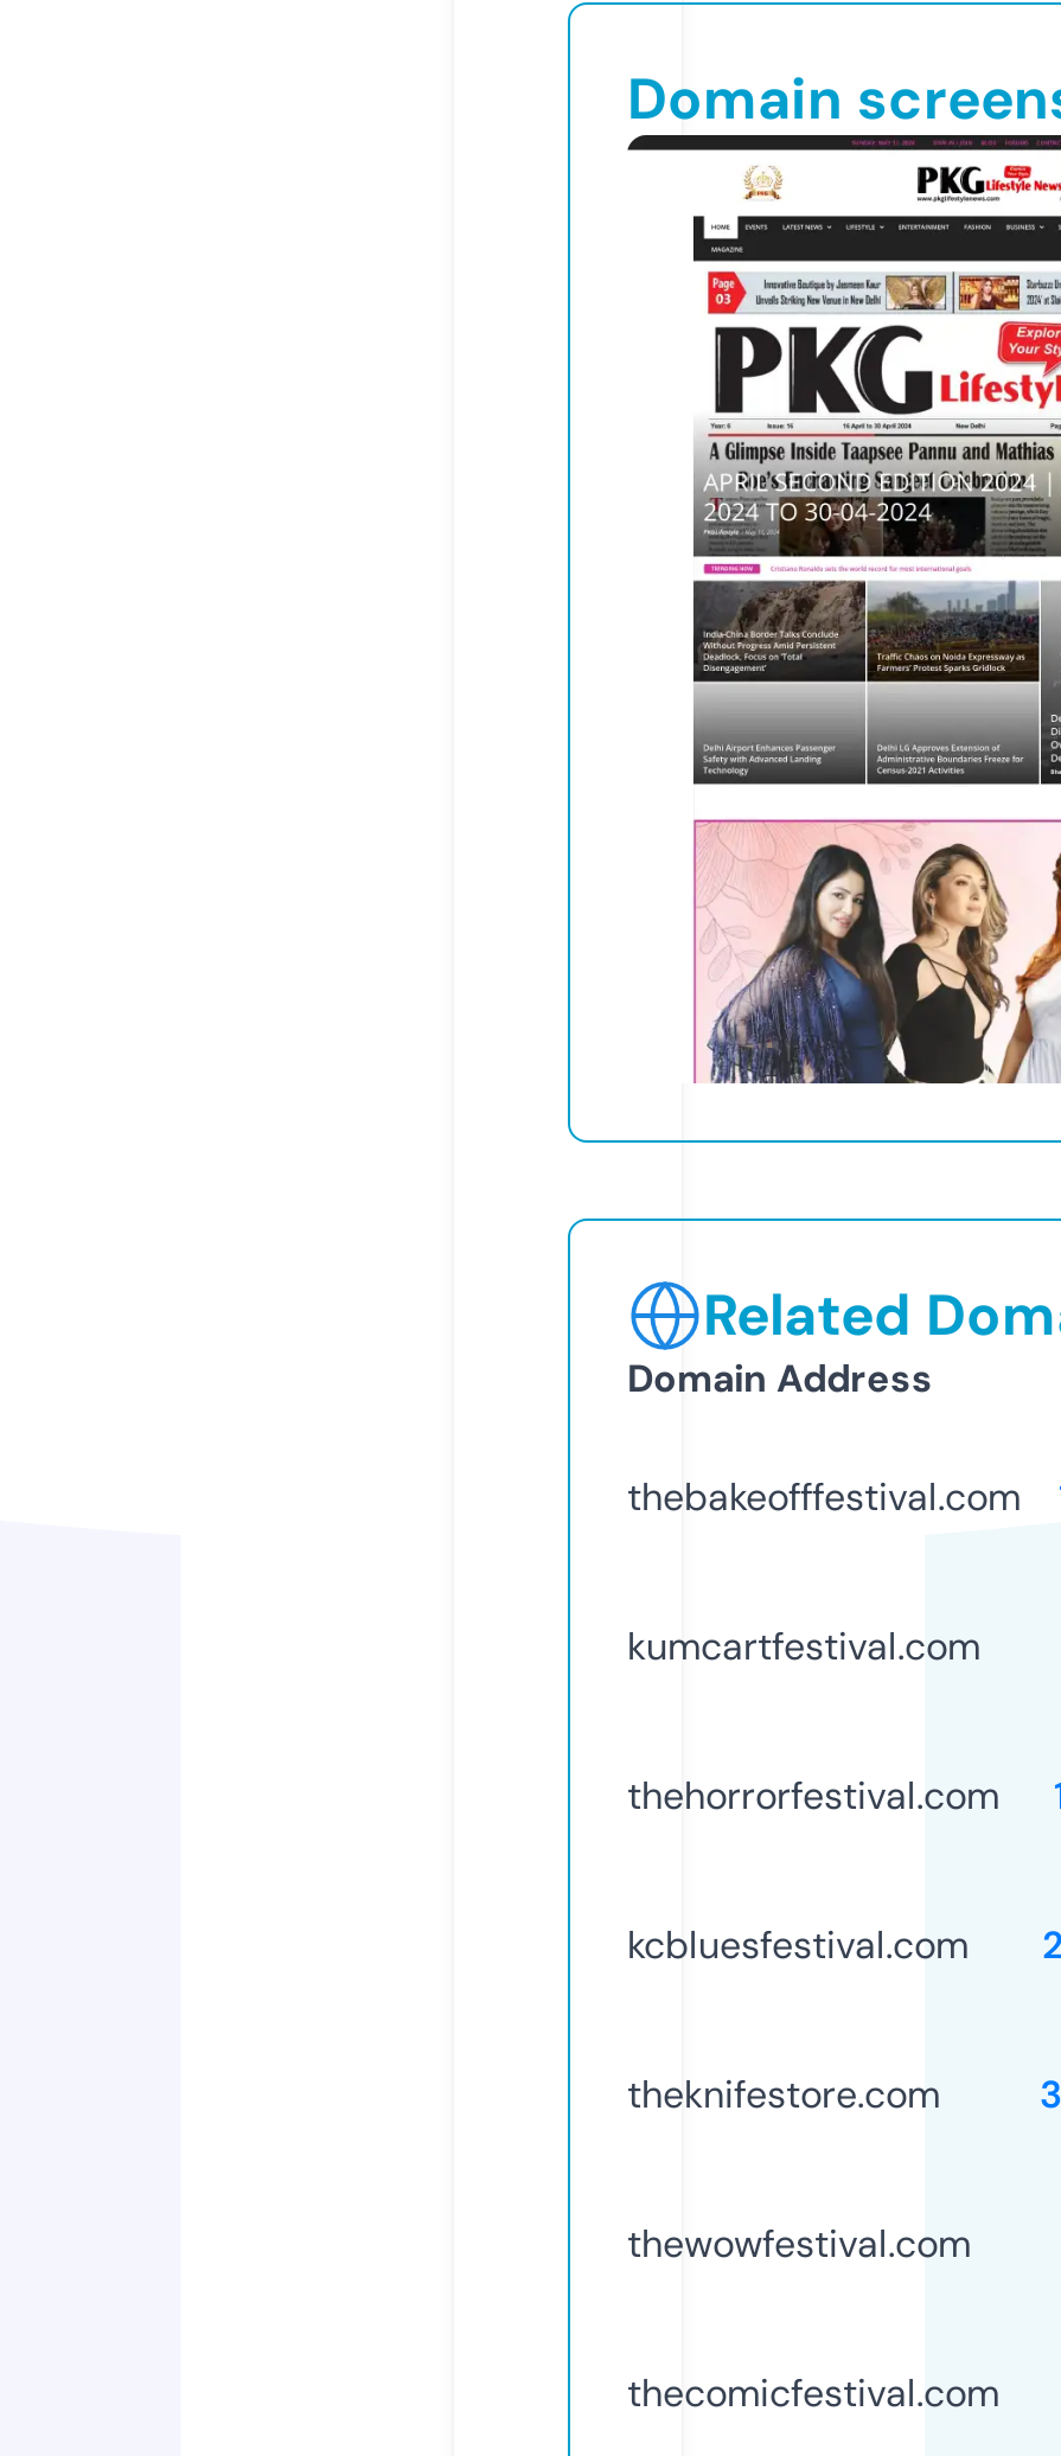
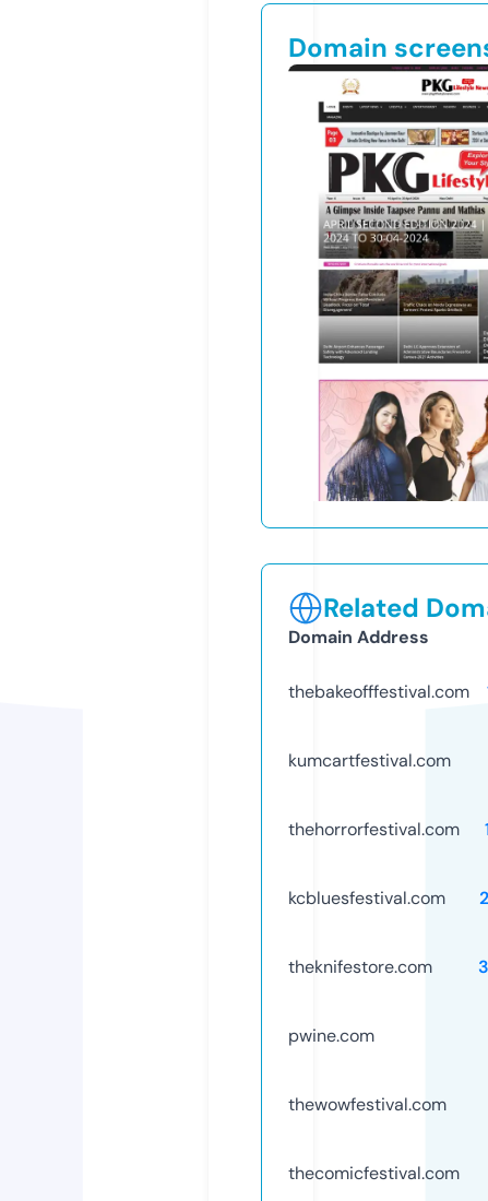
+ pwine.com
